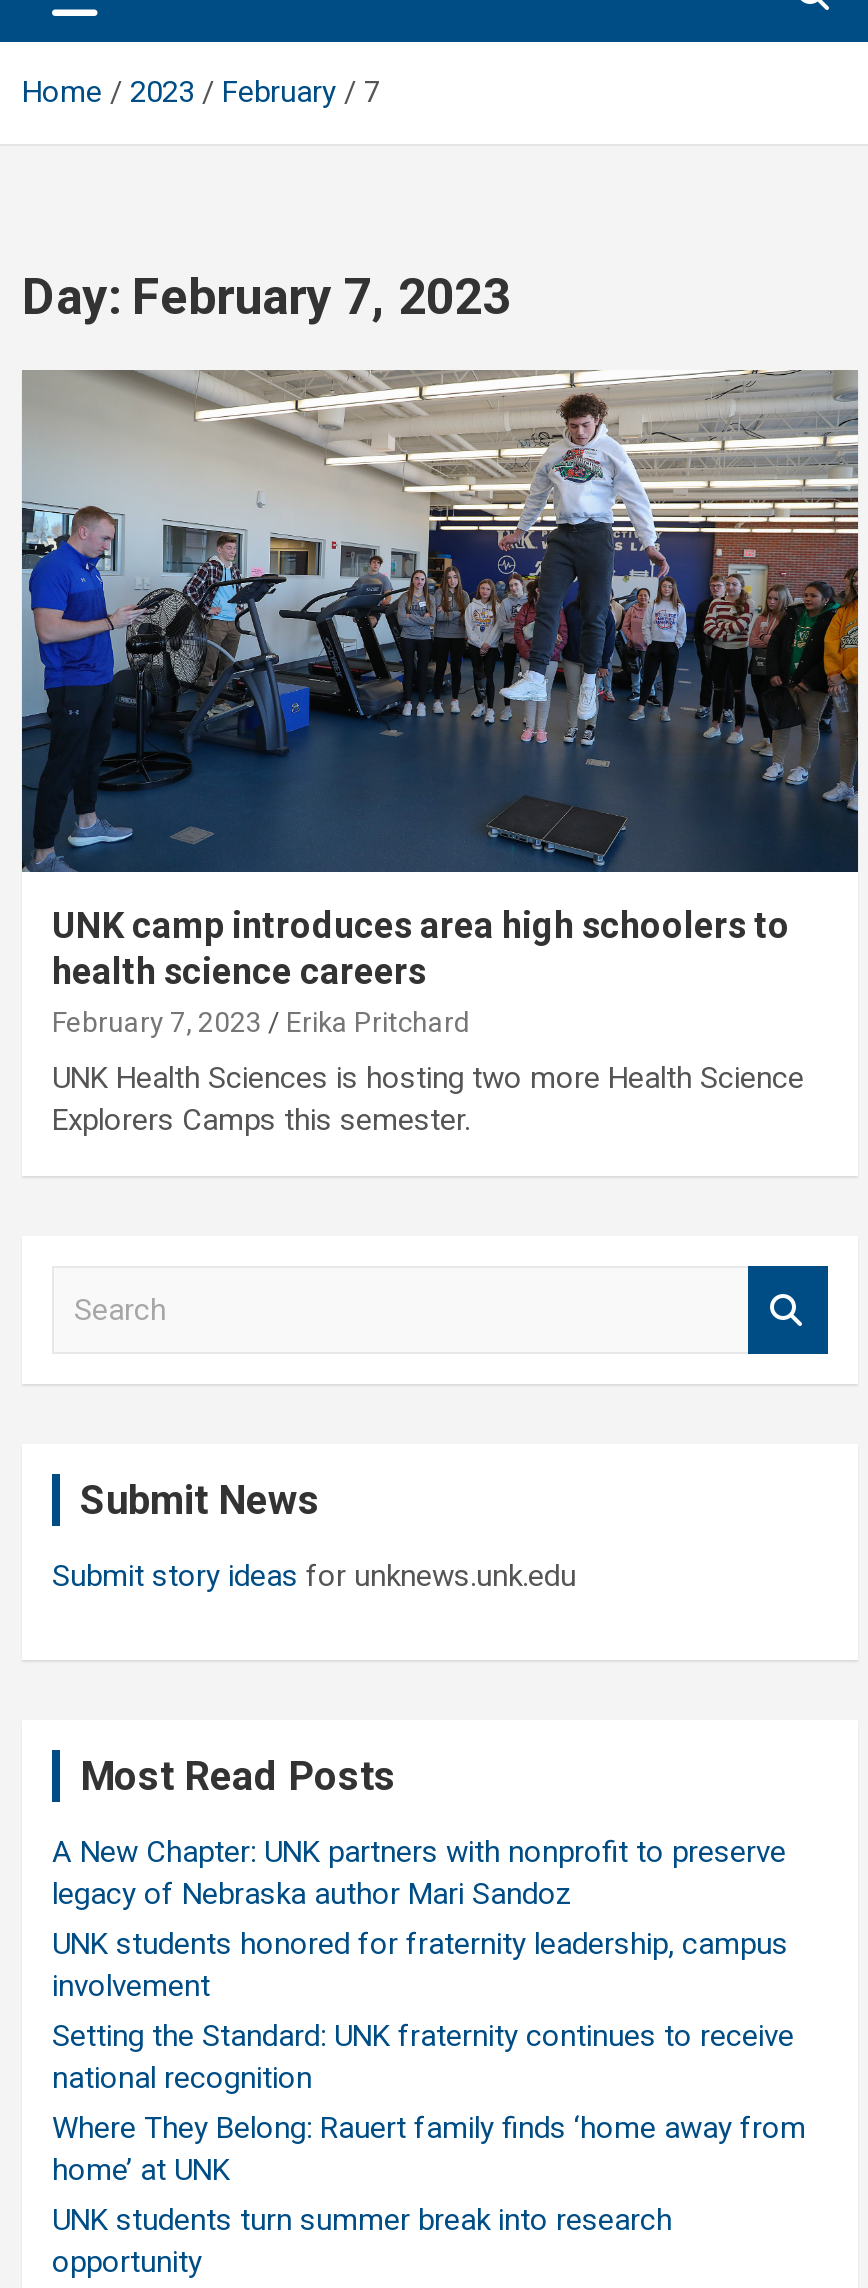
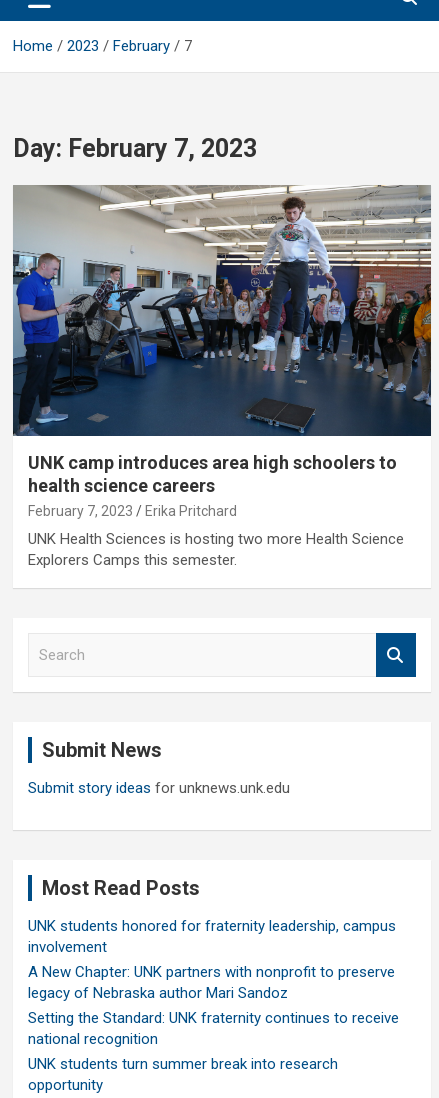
moved down: A New Chapter: UNK partners with nonprofit to preserve | legacy of Nebraska author Mari Sandoz

- Where They Belong: Rauert family finds ‘home away from
- home’ at UNK
